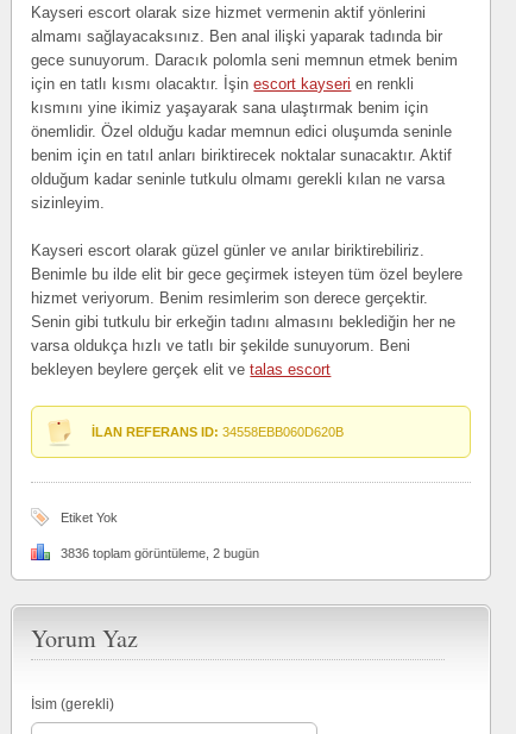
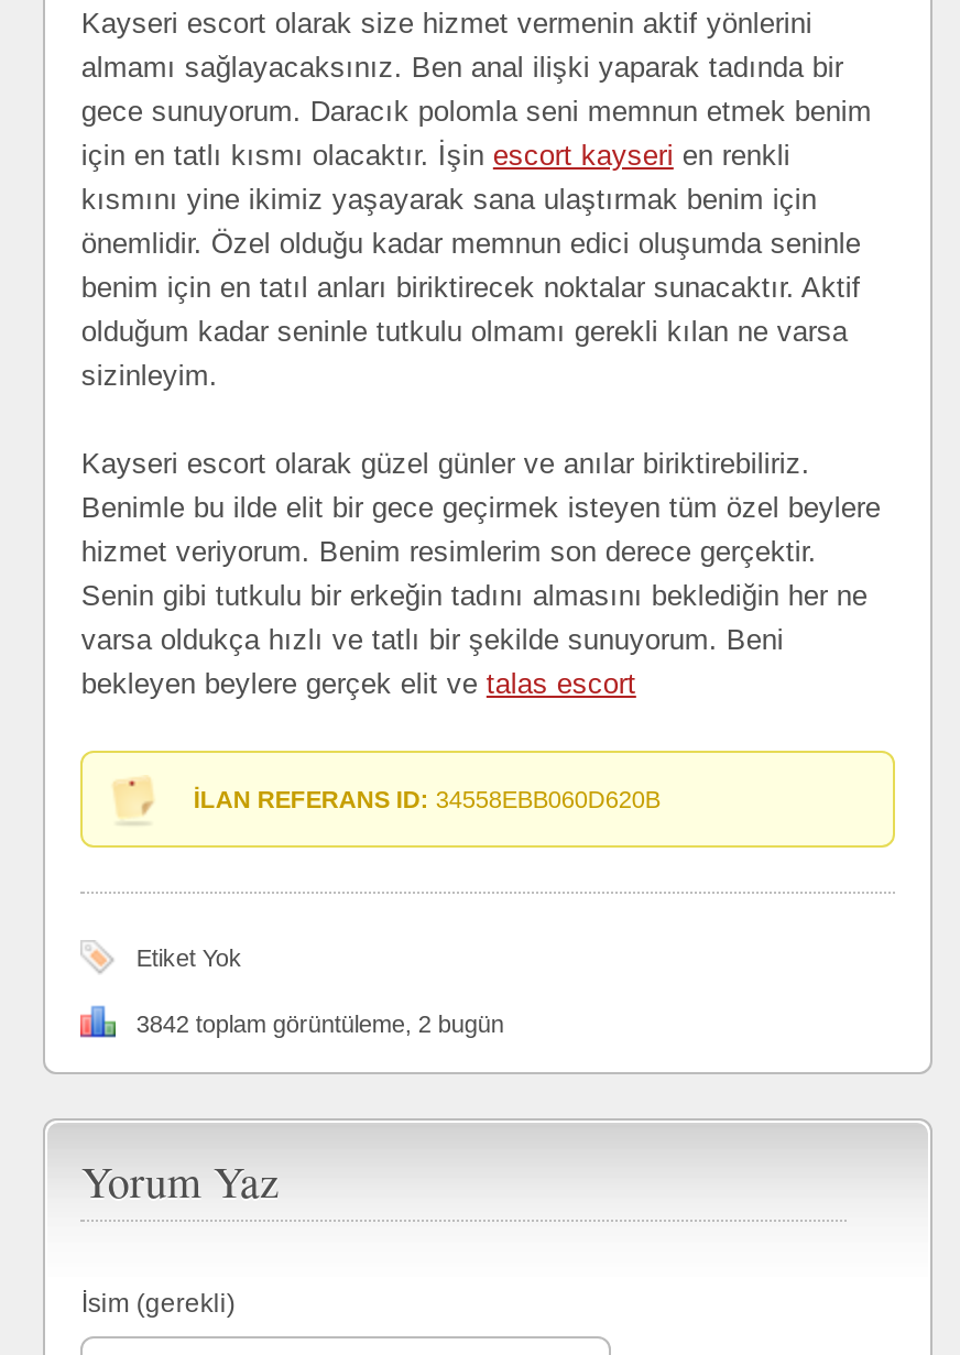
- 3836 toplam görüntüleme, 2 bugün
+ 3842 toplam görüntüleme, 2 bugün
